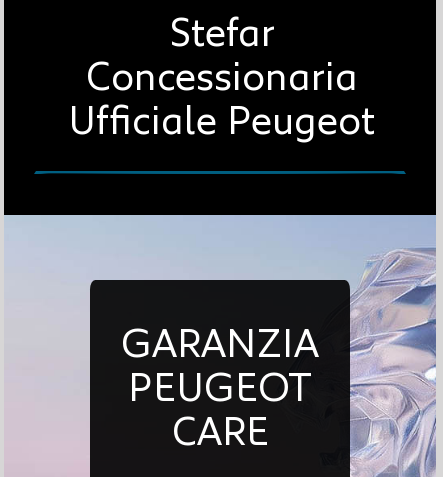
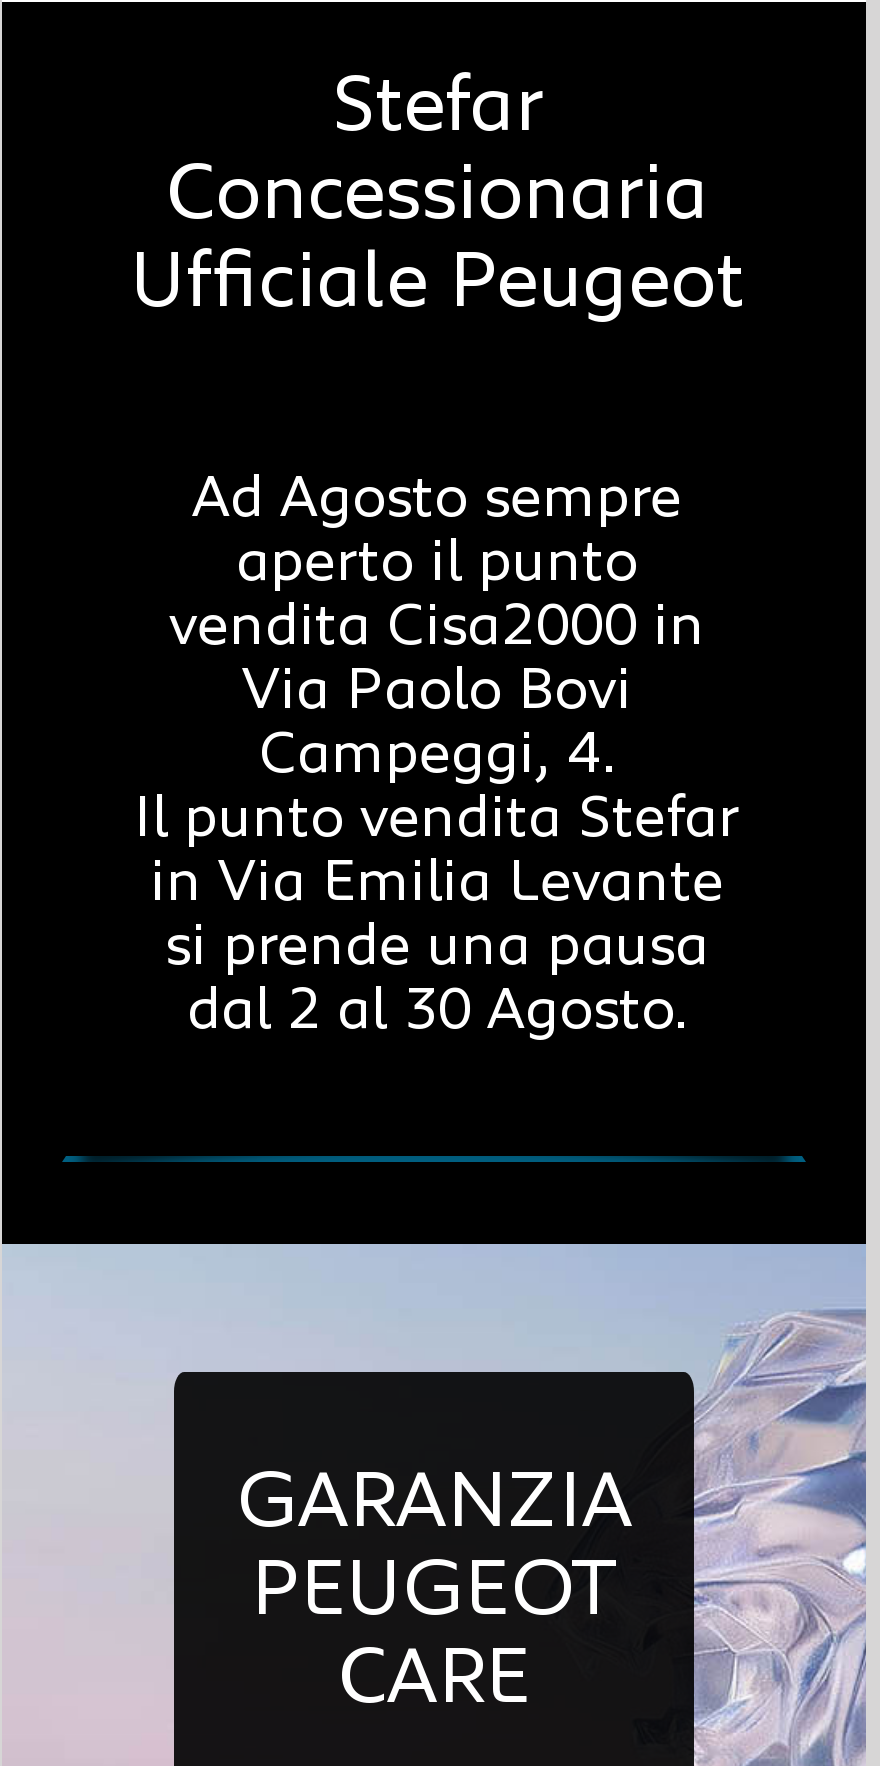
+ Ad Agosto sempre
+ aperto il punto
+ vendita Cisa2000 in
+ Via Paolo Bovi
+ Campeggi, 4.
+ Il punto vendita Stefar
+ in Via Emilia Levante
+ si prende una pausa
+ dal 2 al 30 Agosto.
